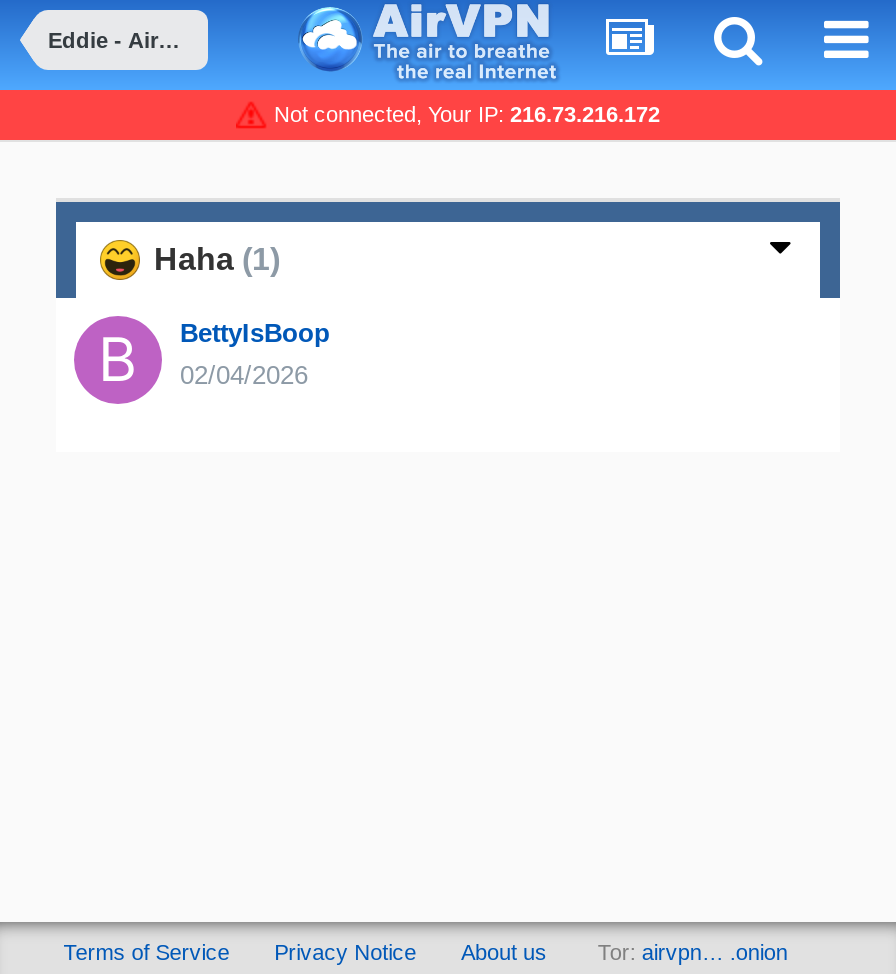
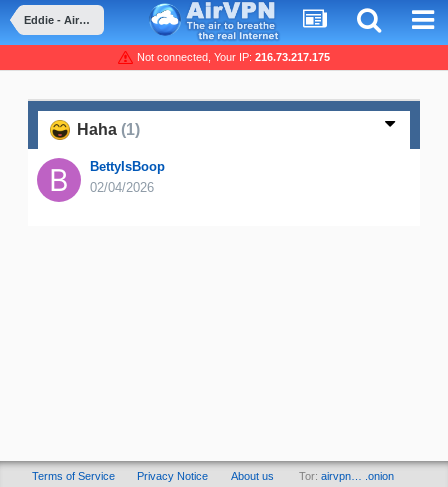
- Not connected, Your IP: 216.73.216.172
+ Not connected, Your IP: 216.73.217.175
